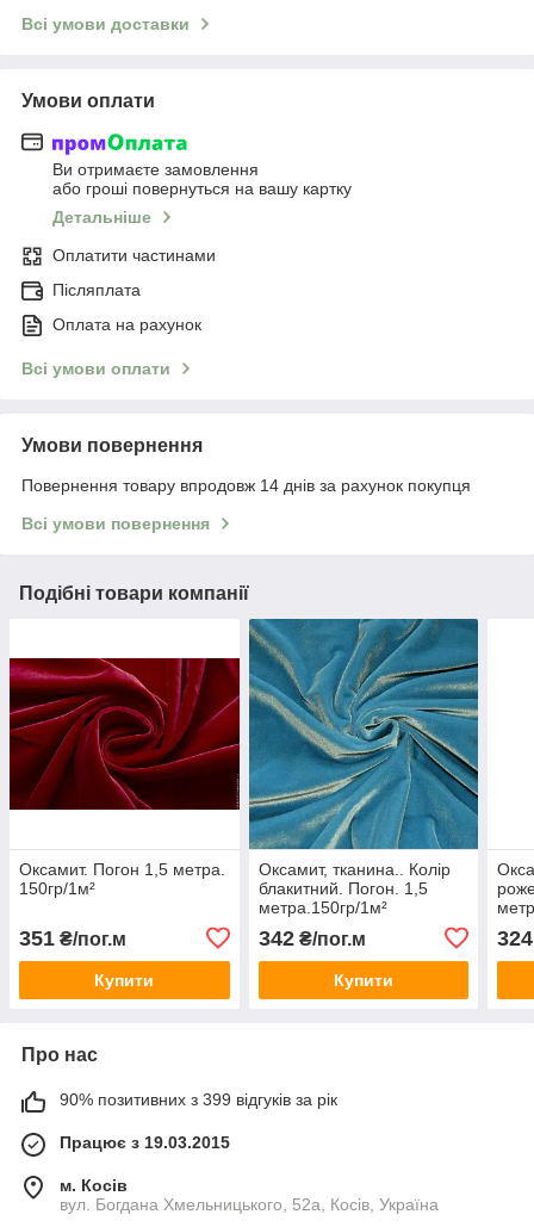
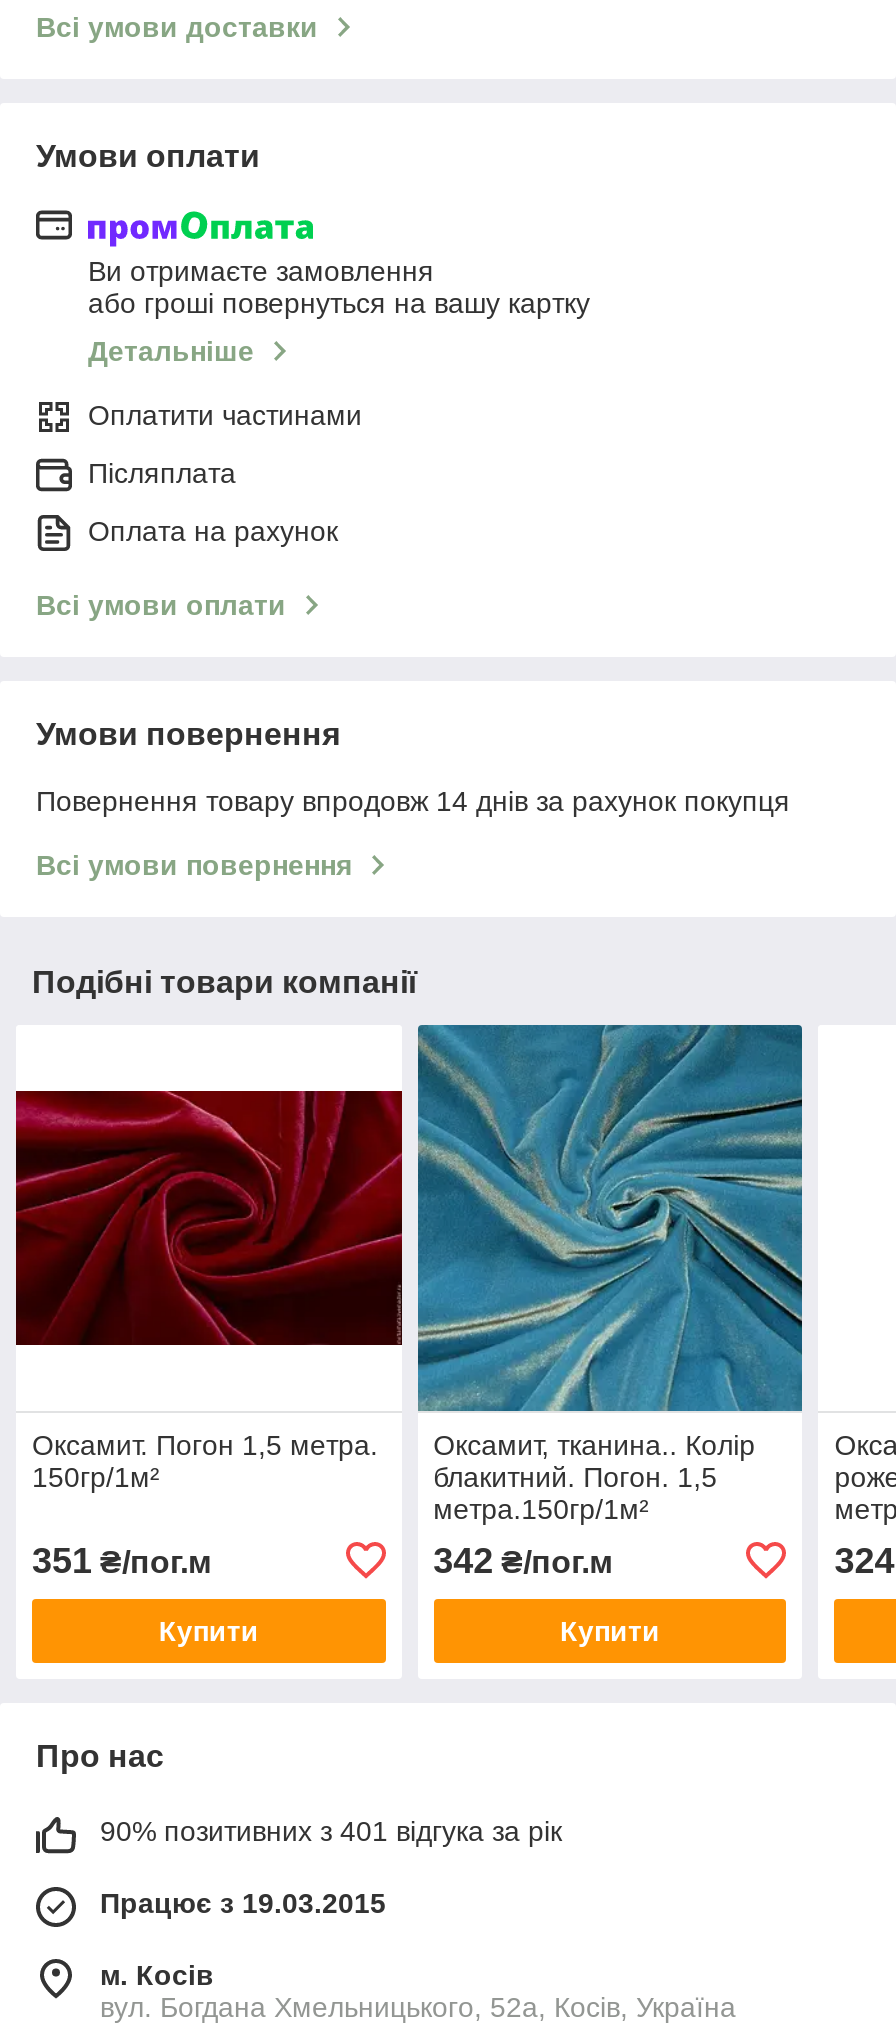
- 90% позитивних з 399 відгуків за рік
+ 90% позитивних з 401 відгука за рік
